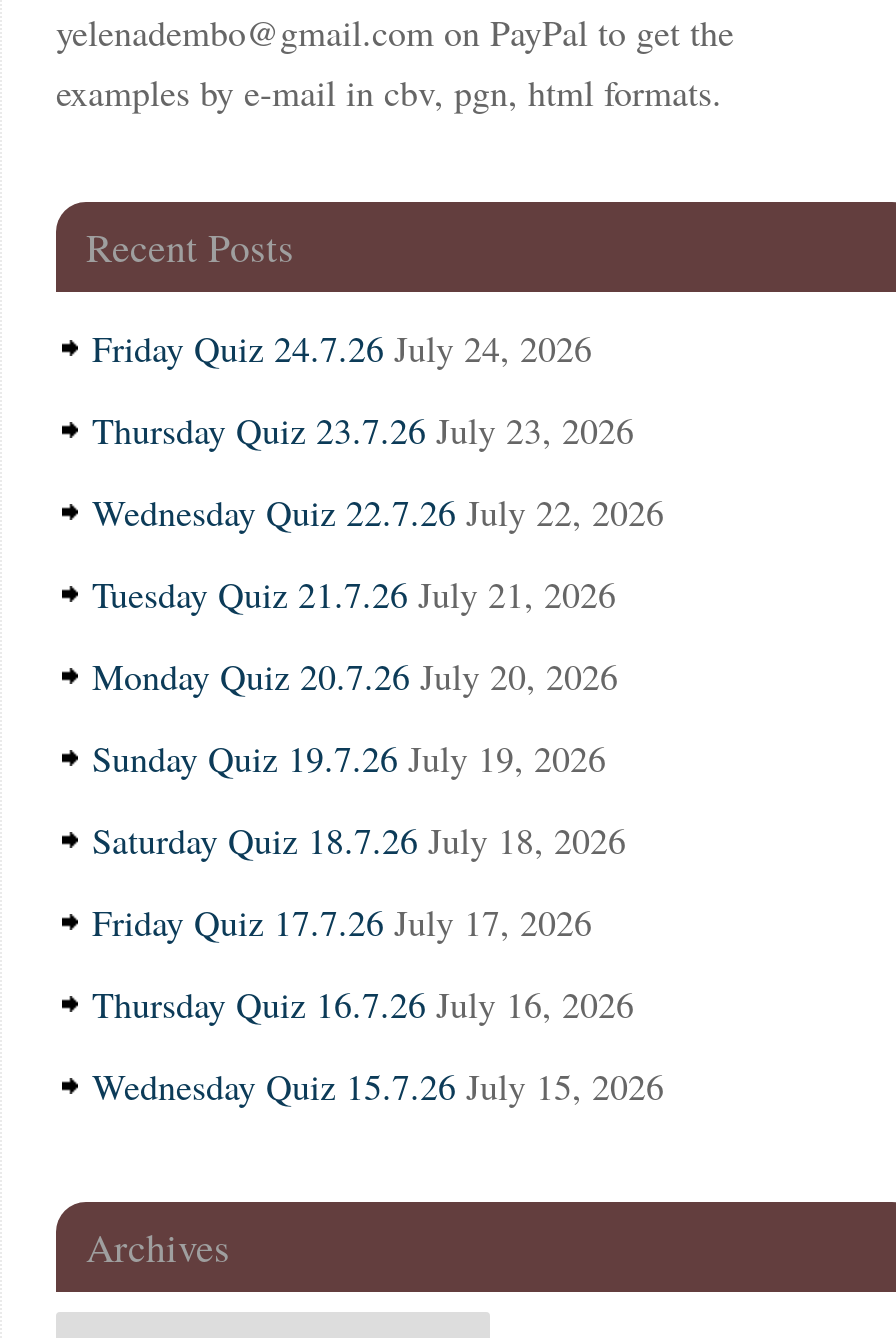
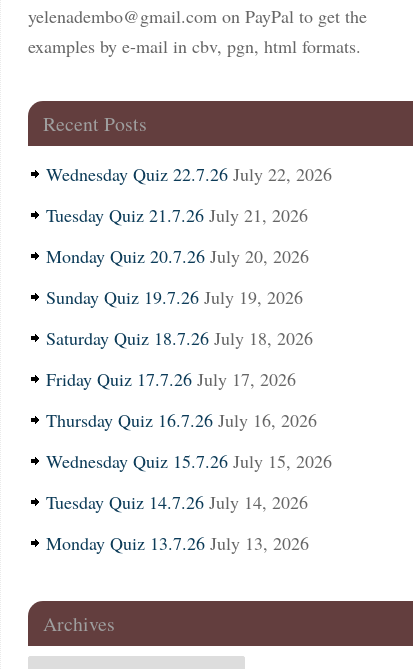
- Friday Quiz 24.7.26 July 24, 2026
- Thursday Quiz 23.7.26 July 23, 2026

moved up: Wednesday Quiz 22.7.26 July 22, 2026 | Tuesday Quiz 21.7.26 July 21, 2026 | Monday Quiz 20.7.26 July 20, 2026 | Sunday Quiz 19.7.26 July 19, 2026 | Saturday Quiz 18.7.26 July 18, 2026 | Friday Quiz 17.7.26 July 17, 2026 | Thursday Quiz 16.7.26 July 16, 2026 | Wednesday Quiz 15.7.26 July 15, 2026

+ Tuesday Quiz 14.7.26 July 14, 2026
+ Monday Quiz 13.7.26 July 13, 2026
